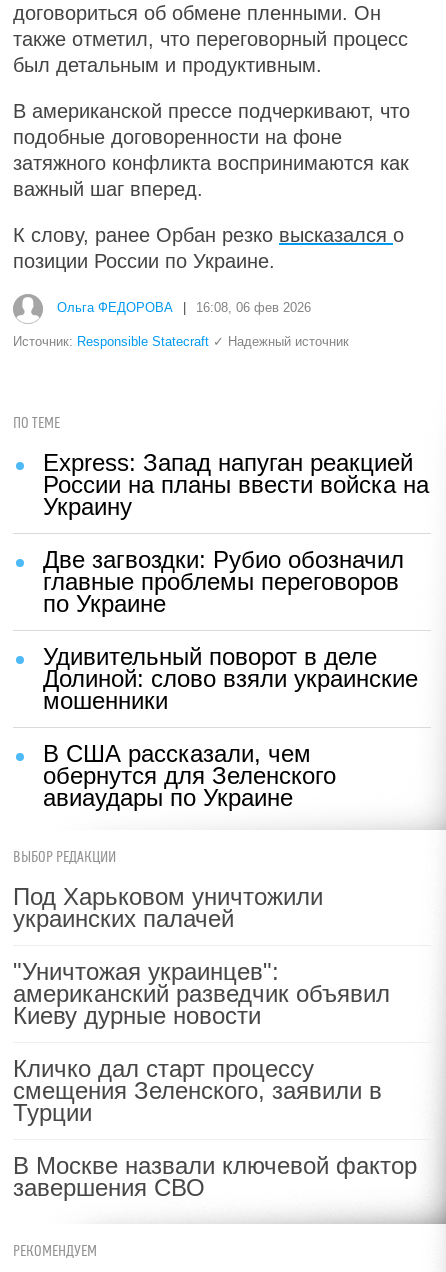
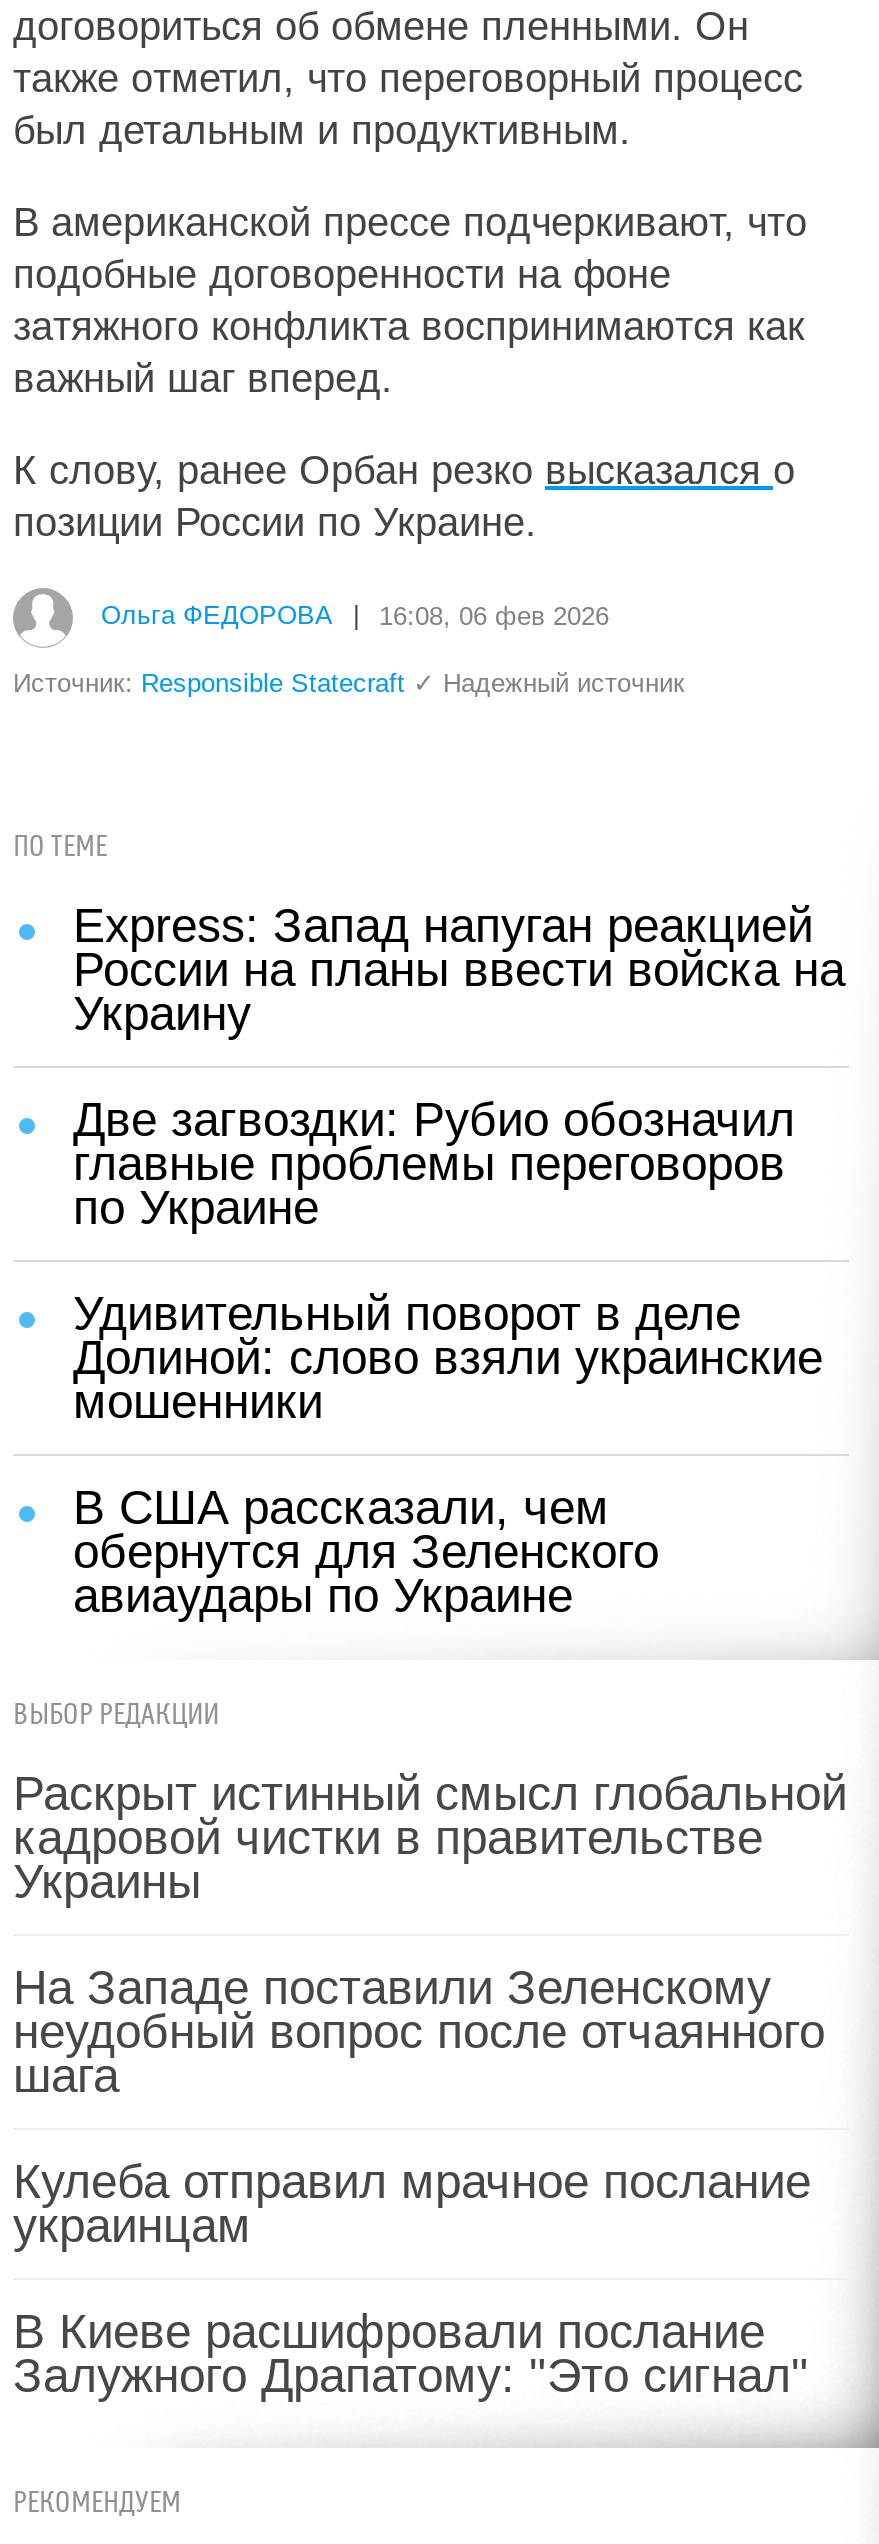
- Под Харьковом уничтожили
- украинских палачей
+ Раскрыт истинный смысл глобальной
+ кадровой чистки в правительстве
+ Украины

- "Уничтожая украинцев":
- американский разведчик объявил
- Киеву дурные новости
+ На Западе поставили Зеленскому
+ неудобный вопрос после отчаянного
+ шага

- Кличко дал старт процессу
- смещения Зеленского, заявили в
- Турции
+ Кулеба отправил мрачное послание
+ украинцам

- В Москве назвали ключевой фактор
- завершения СВО
+ В Киеве расшифровали послание
+ Залужного Драпатому: "Это сигнал"
